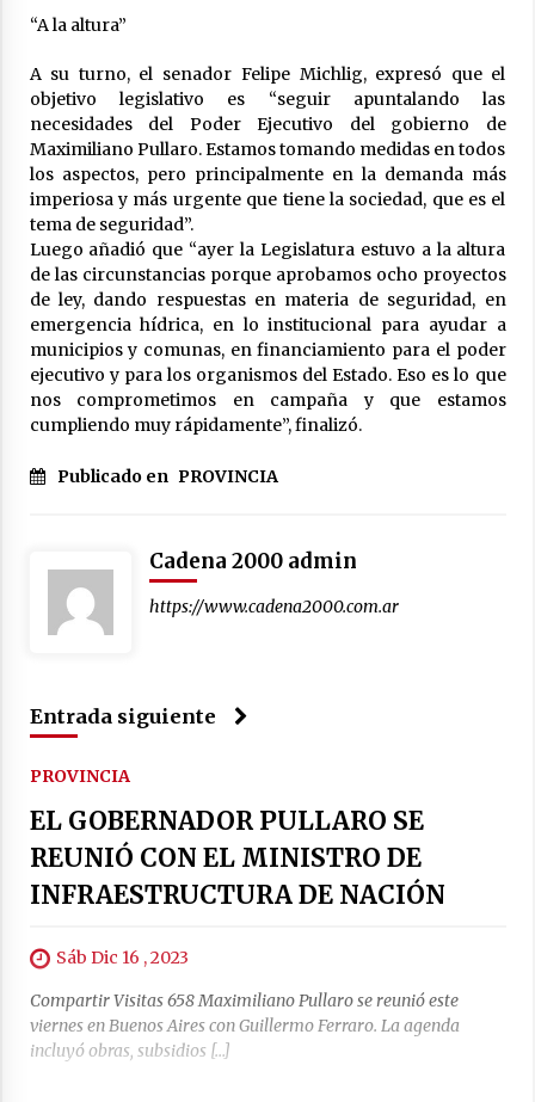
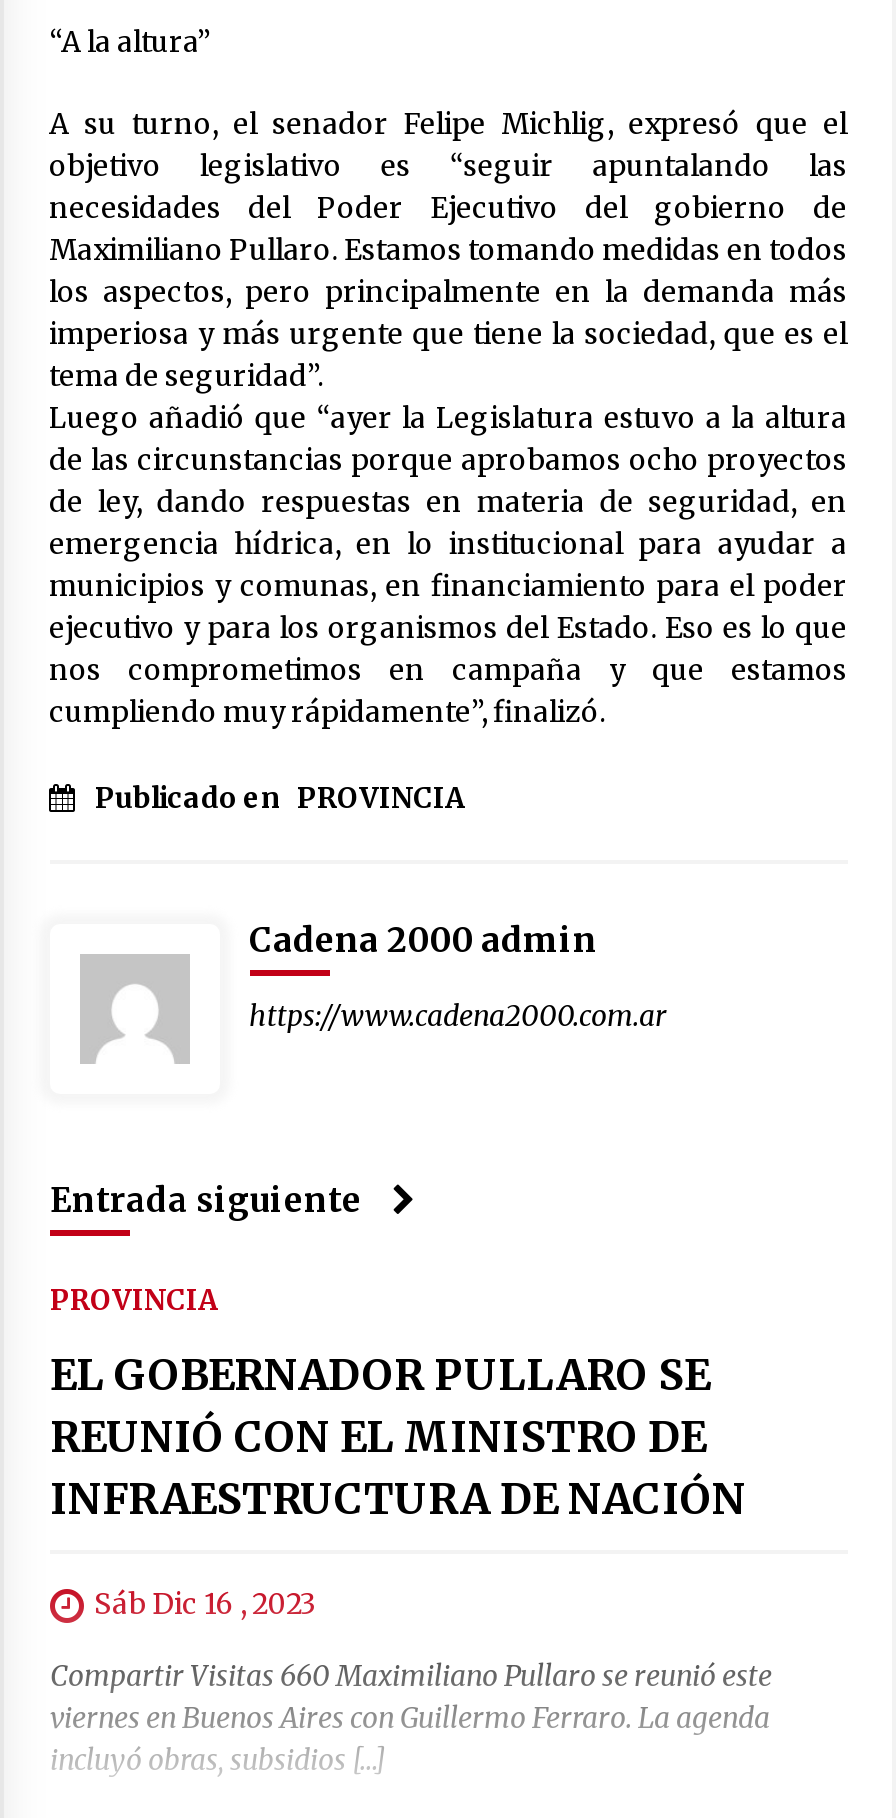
- Compartir Visitas 658 Maximiliano Pullaro se reunió este
+ Compartir Visitas 660 Maximiliano Pullaro se reunió este
